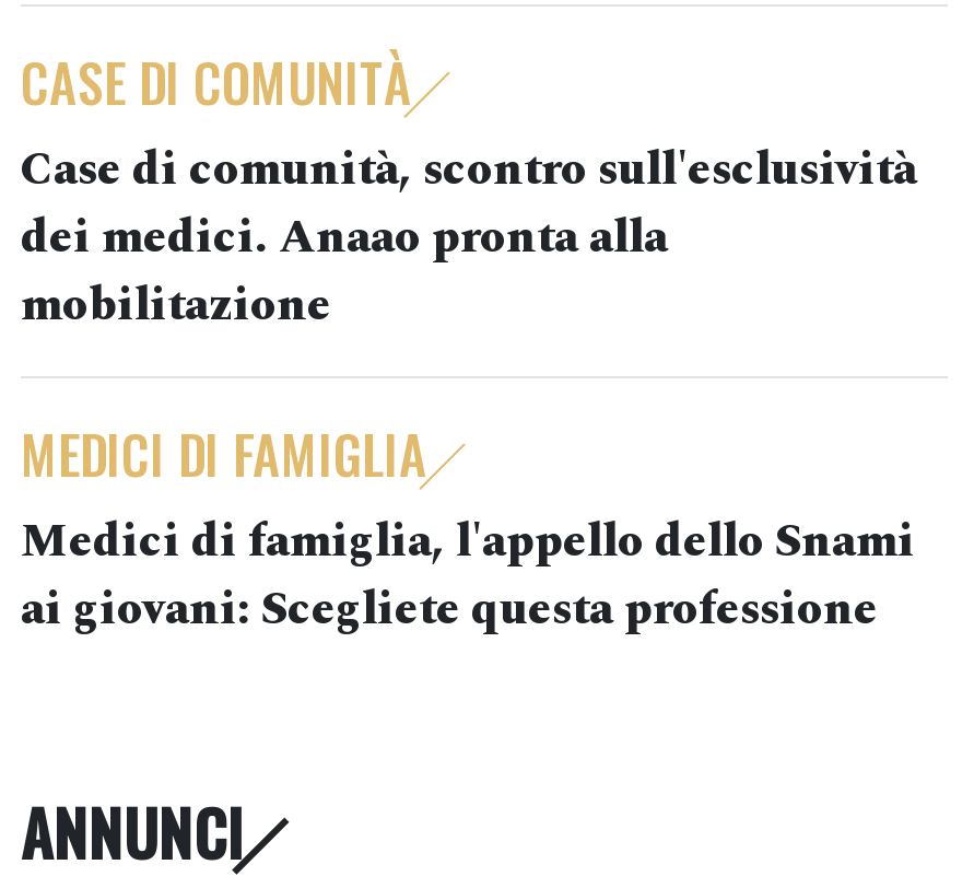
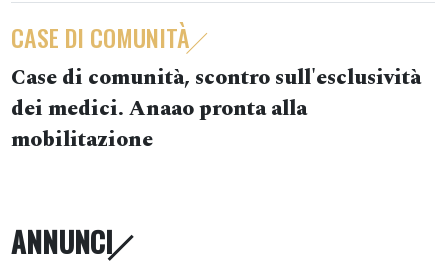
- MEDICI DI FAMIGLIA
- Medici di famiglia, l'appello dello Snami
- ai giovani: Scegliete questa professione
